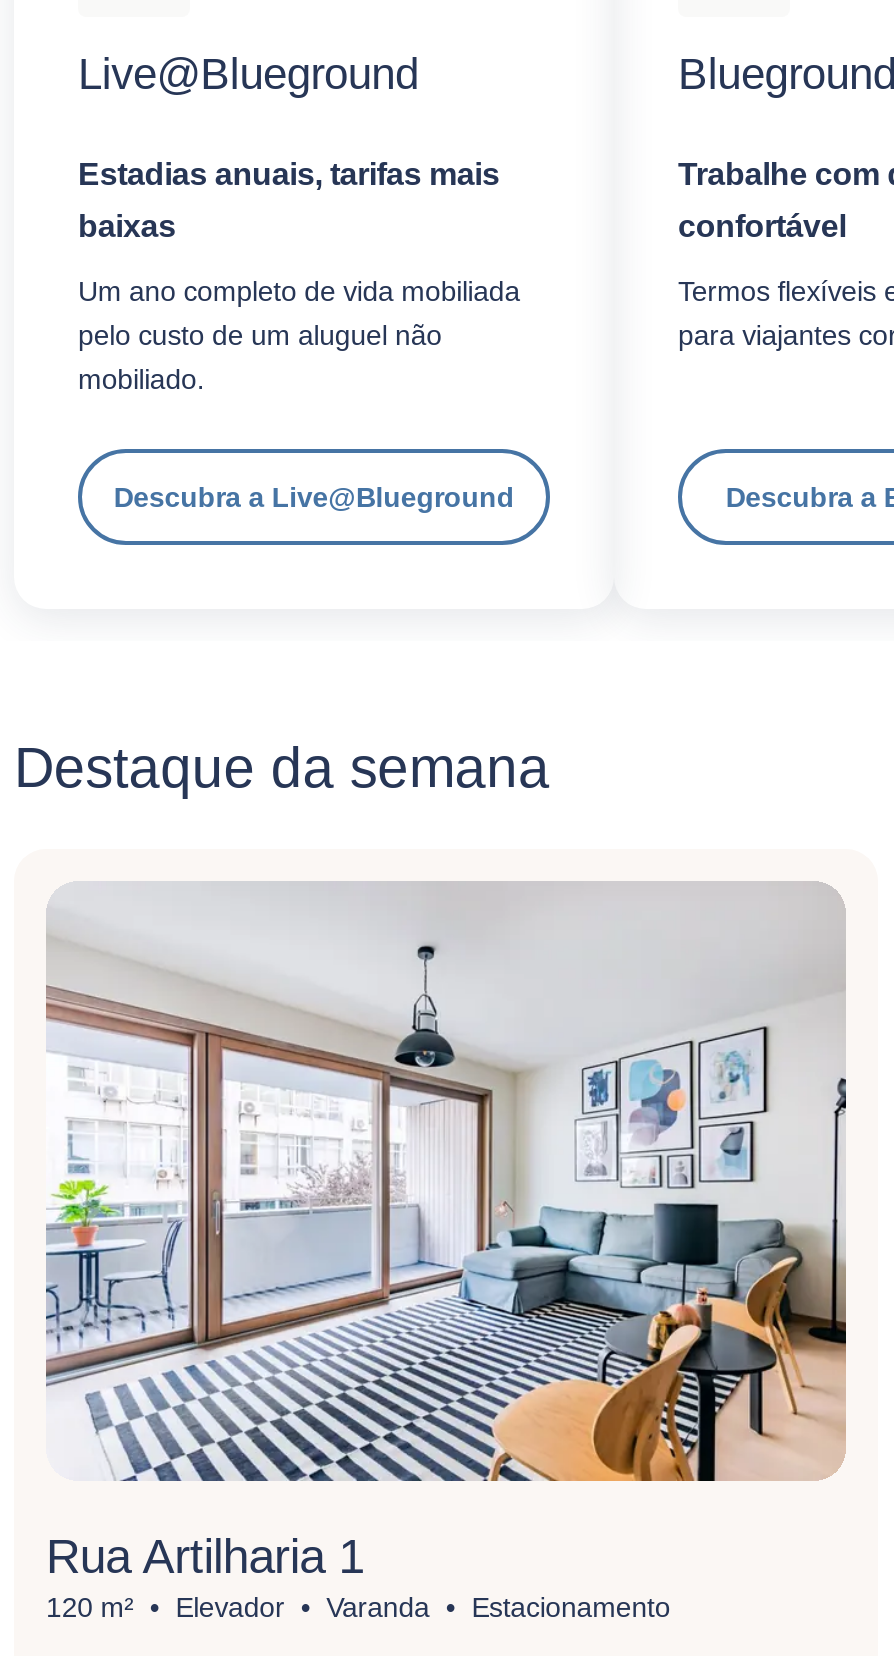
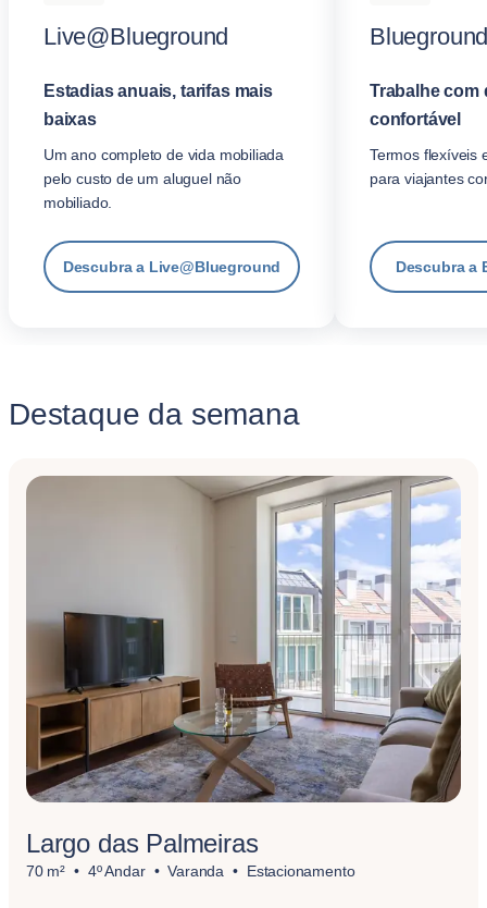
- [image]
- Rua Artilharia 1
- 120 m²
- Elevador
+ [image]
+ Largo das Palmeiras
+ 70 m²
+ 4º Andar
